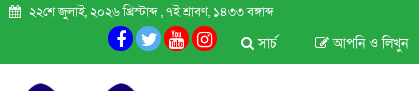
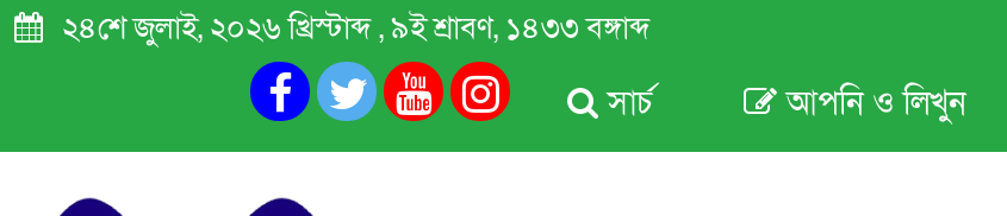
- ২২শে জুলাই, ২০২৬ খ্রিস্টাব্দ , ৭ই শ্রাবণ, ১৪৩৩ বঙ্গাব্দ
+ ২৪শে জুলাই, ২০২৬ খ্রিস্টাব্দ , ৯ই শ্রাবণ, ১৪৩৩ বঙ্গাব্দ
